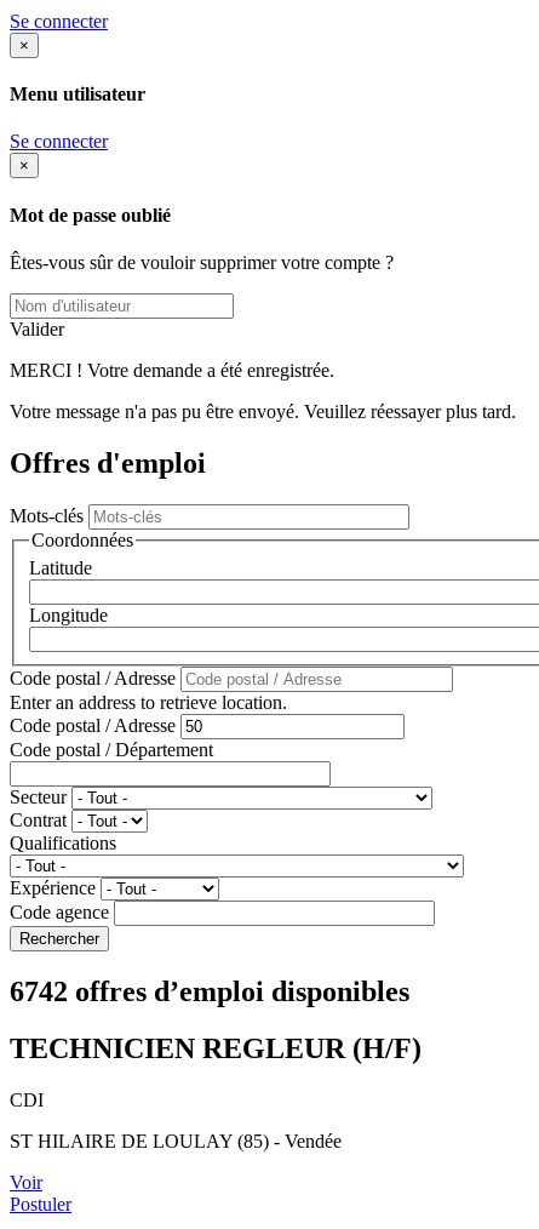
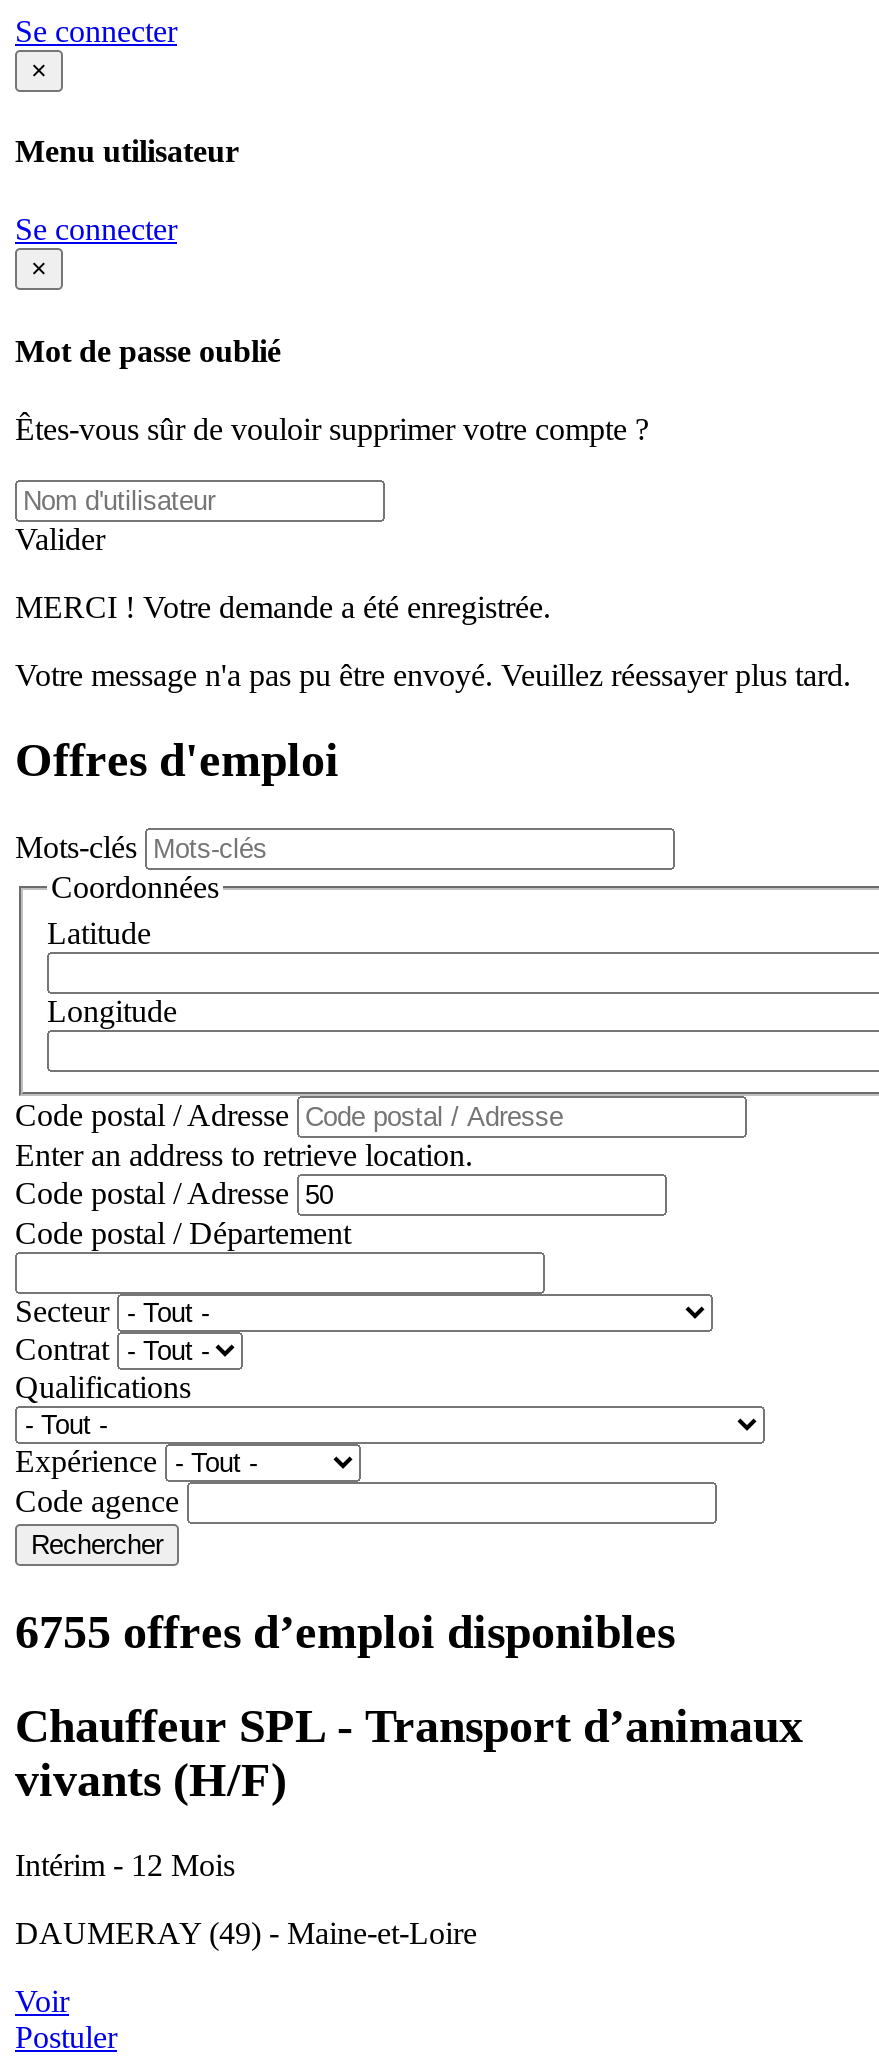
- 6742 offres d’emploi disponibles
+ 6755 offres d’emploi disponibles

- TECHNICIEN REGLEUR (H/F)
+ Chauffeur SPL - Transport d’animaux
+ vivants (H/F)

- CDI
+ Intérim - 12 Mois

- ST HILAIRE DE LOULAY (85) - Vendée
+ DAUMERAY (49) - Maine-et-Loire
